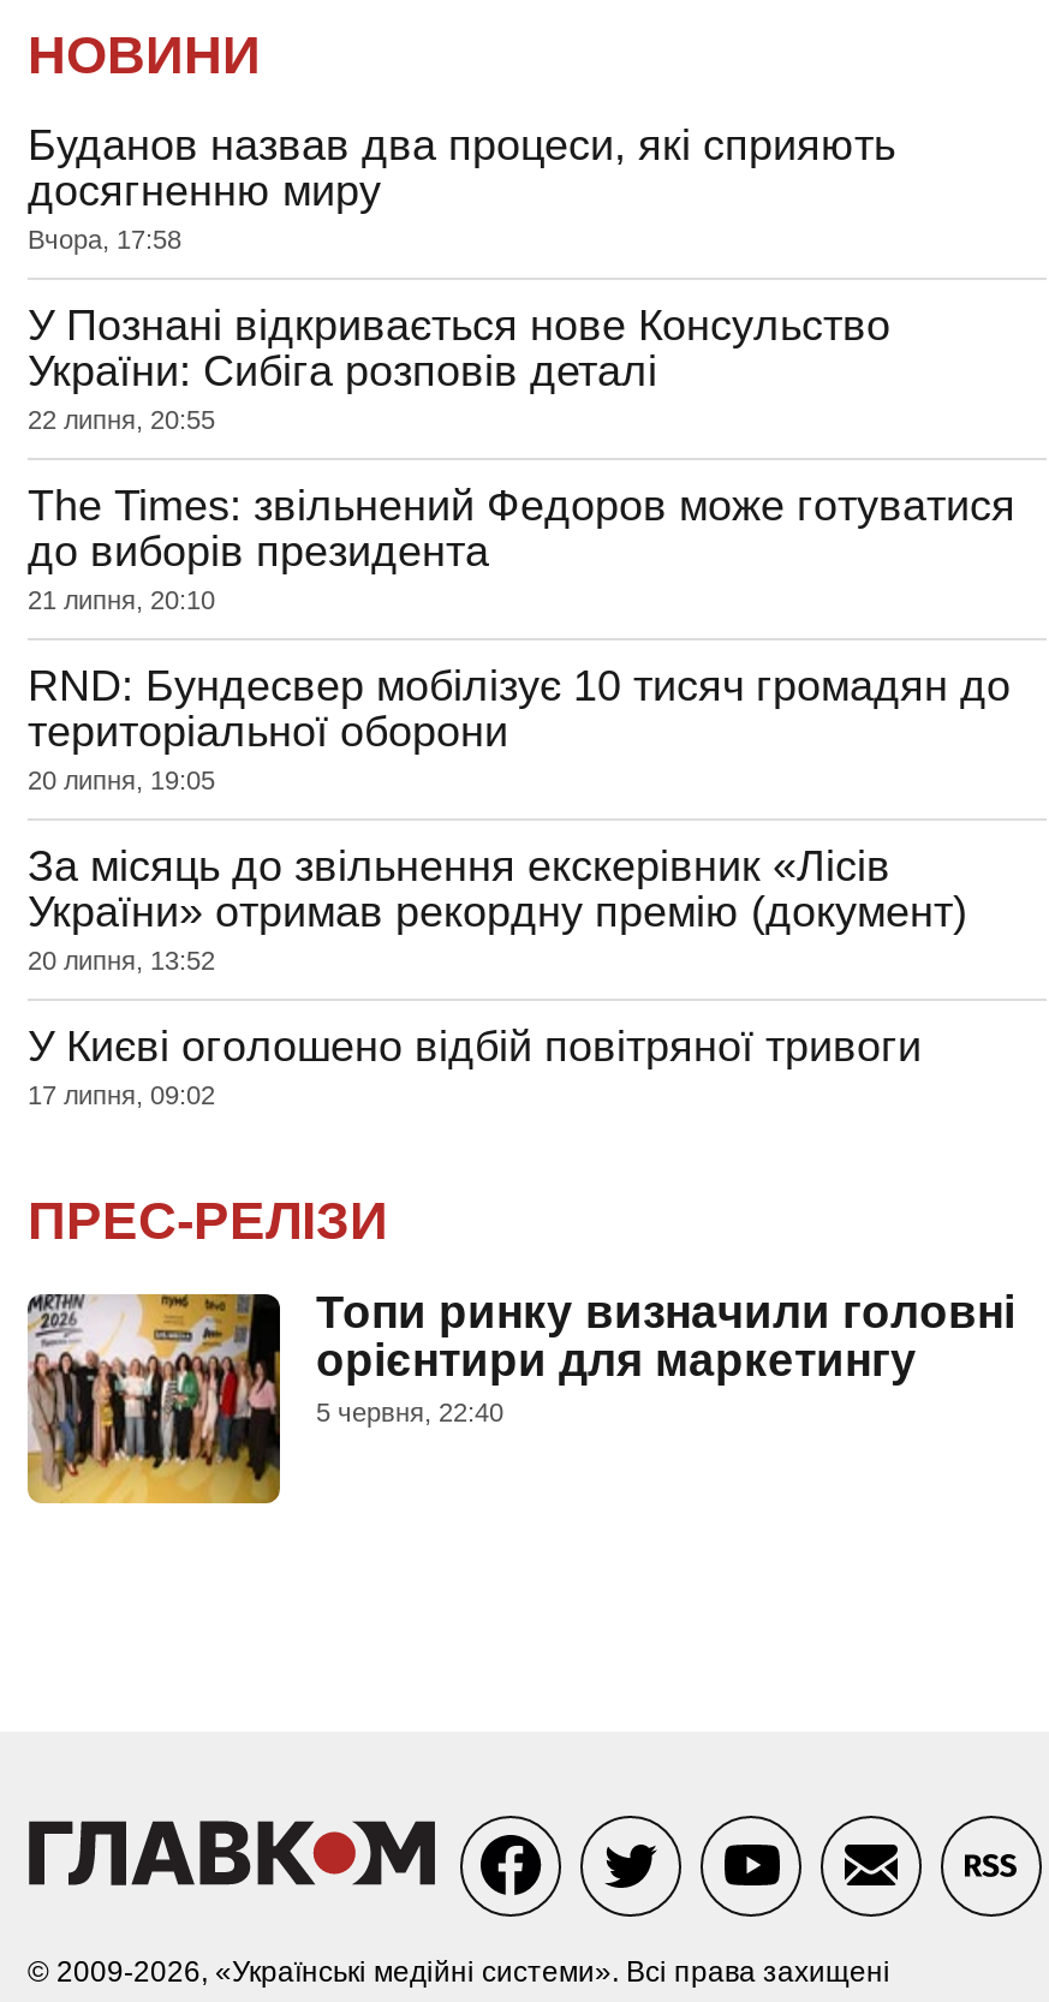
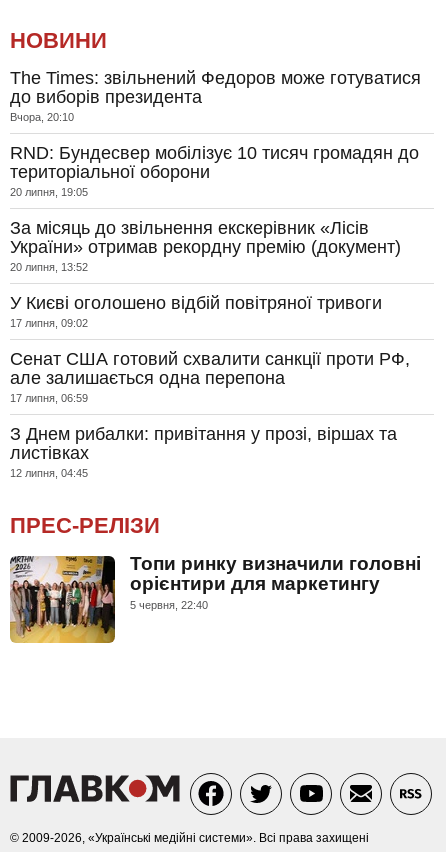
- Буданов назвав два процеси, які сприяють
- досягненню миру
- Вчора, 17:58
- У Познані відкривається нове Консульство
- України: Сибіга розповів деталі
- 22 липня, 20:55

moved up: The Times: звільнений Федоров може готуватися | до виборів президента

- 21 липня, 20:10
+ Вчора, 20:10

moved up: RND: Бундесвер мобілізує 10 тисяч громадян до | територіальної оборони | 20 липня, 19:05 | За місяць до звільнення екскерівник «Лісів | України» отримав рекордну премію (документ) | 20 липня, 13:52 | У Києві оголошено відбій повітряної тривоги | 17 липня, 09:02

+ Сенат США готовий схвалити санкції проти РФ,
+ але залишається одна перепона
+ 17 липня, 06:59
+ З Днем рибалки: привітання у прозі, віршах та
+ листівках
+ 12 липня, 04:45
